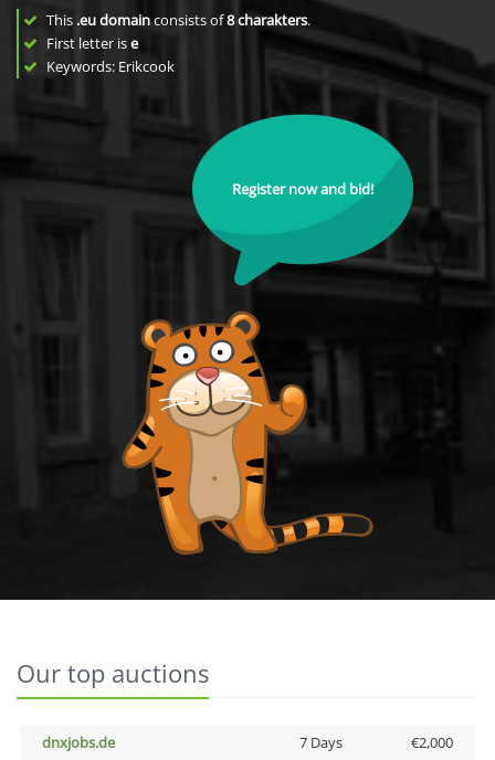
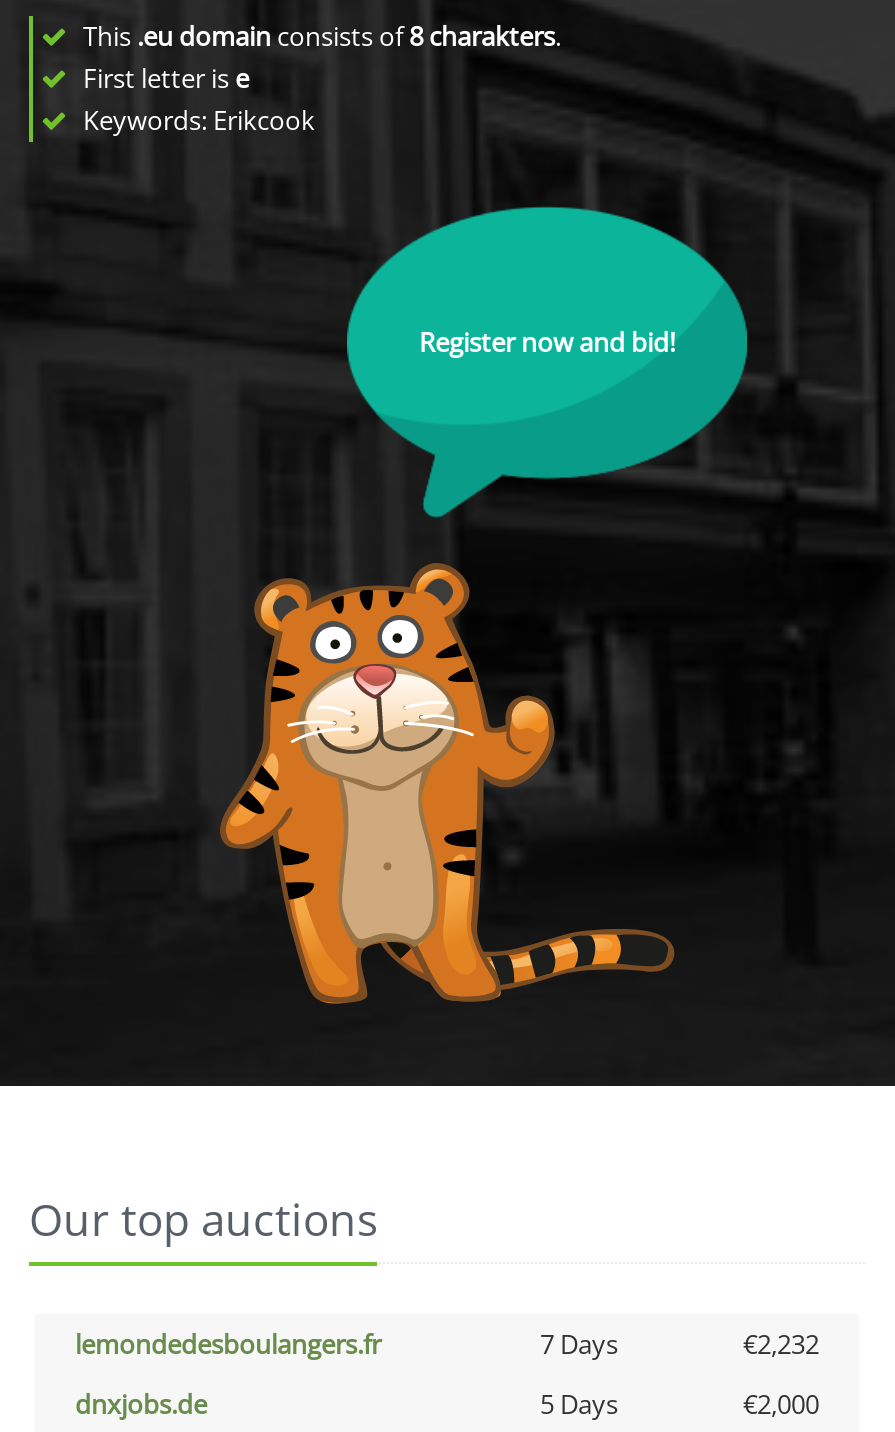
+ lemondedesboulangers.fr
+ 7 Days
+ €2,232

- 7 Days
+ 5 Days
